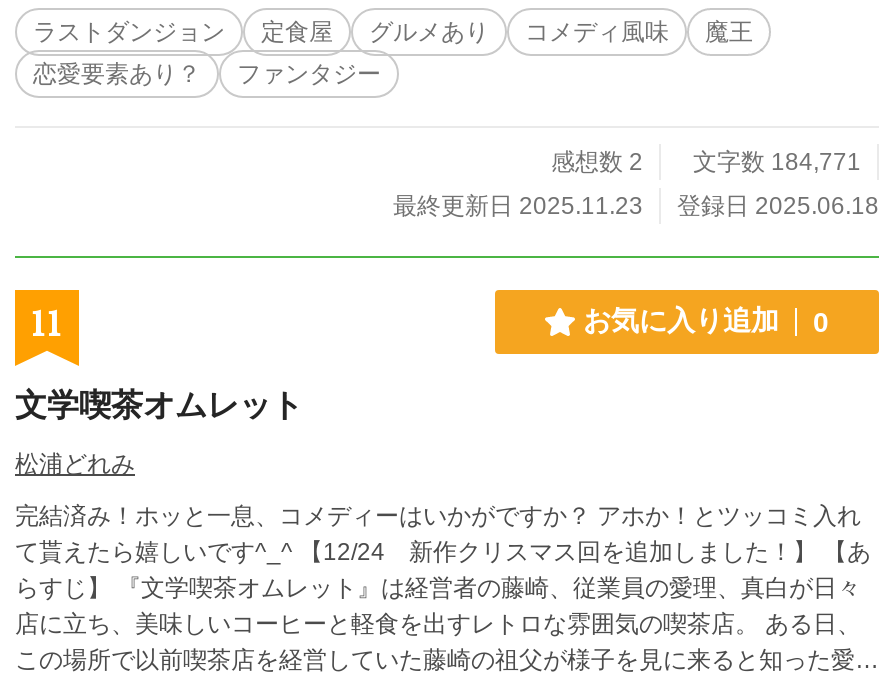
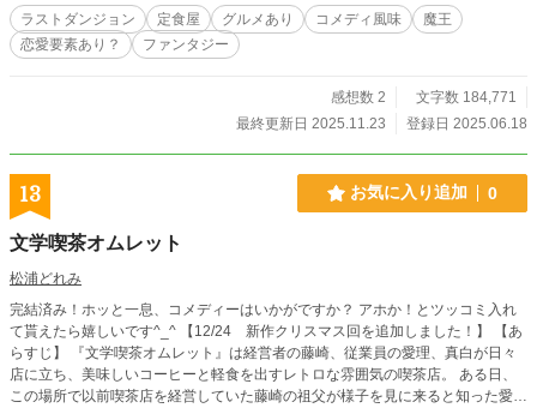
- 11
+ 13
